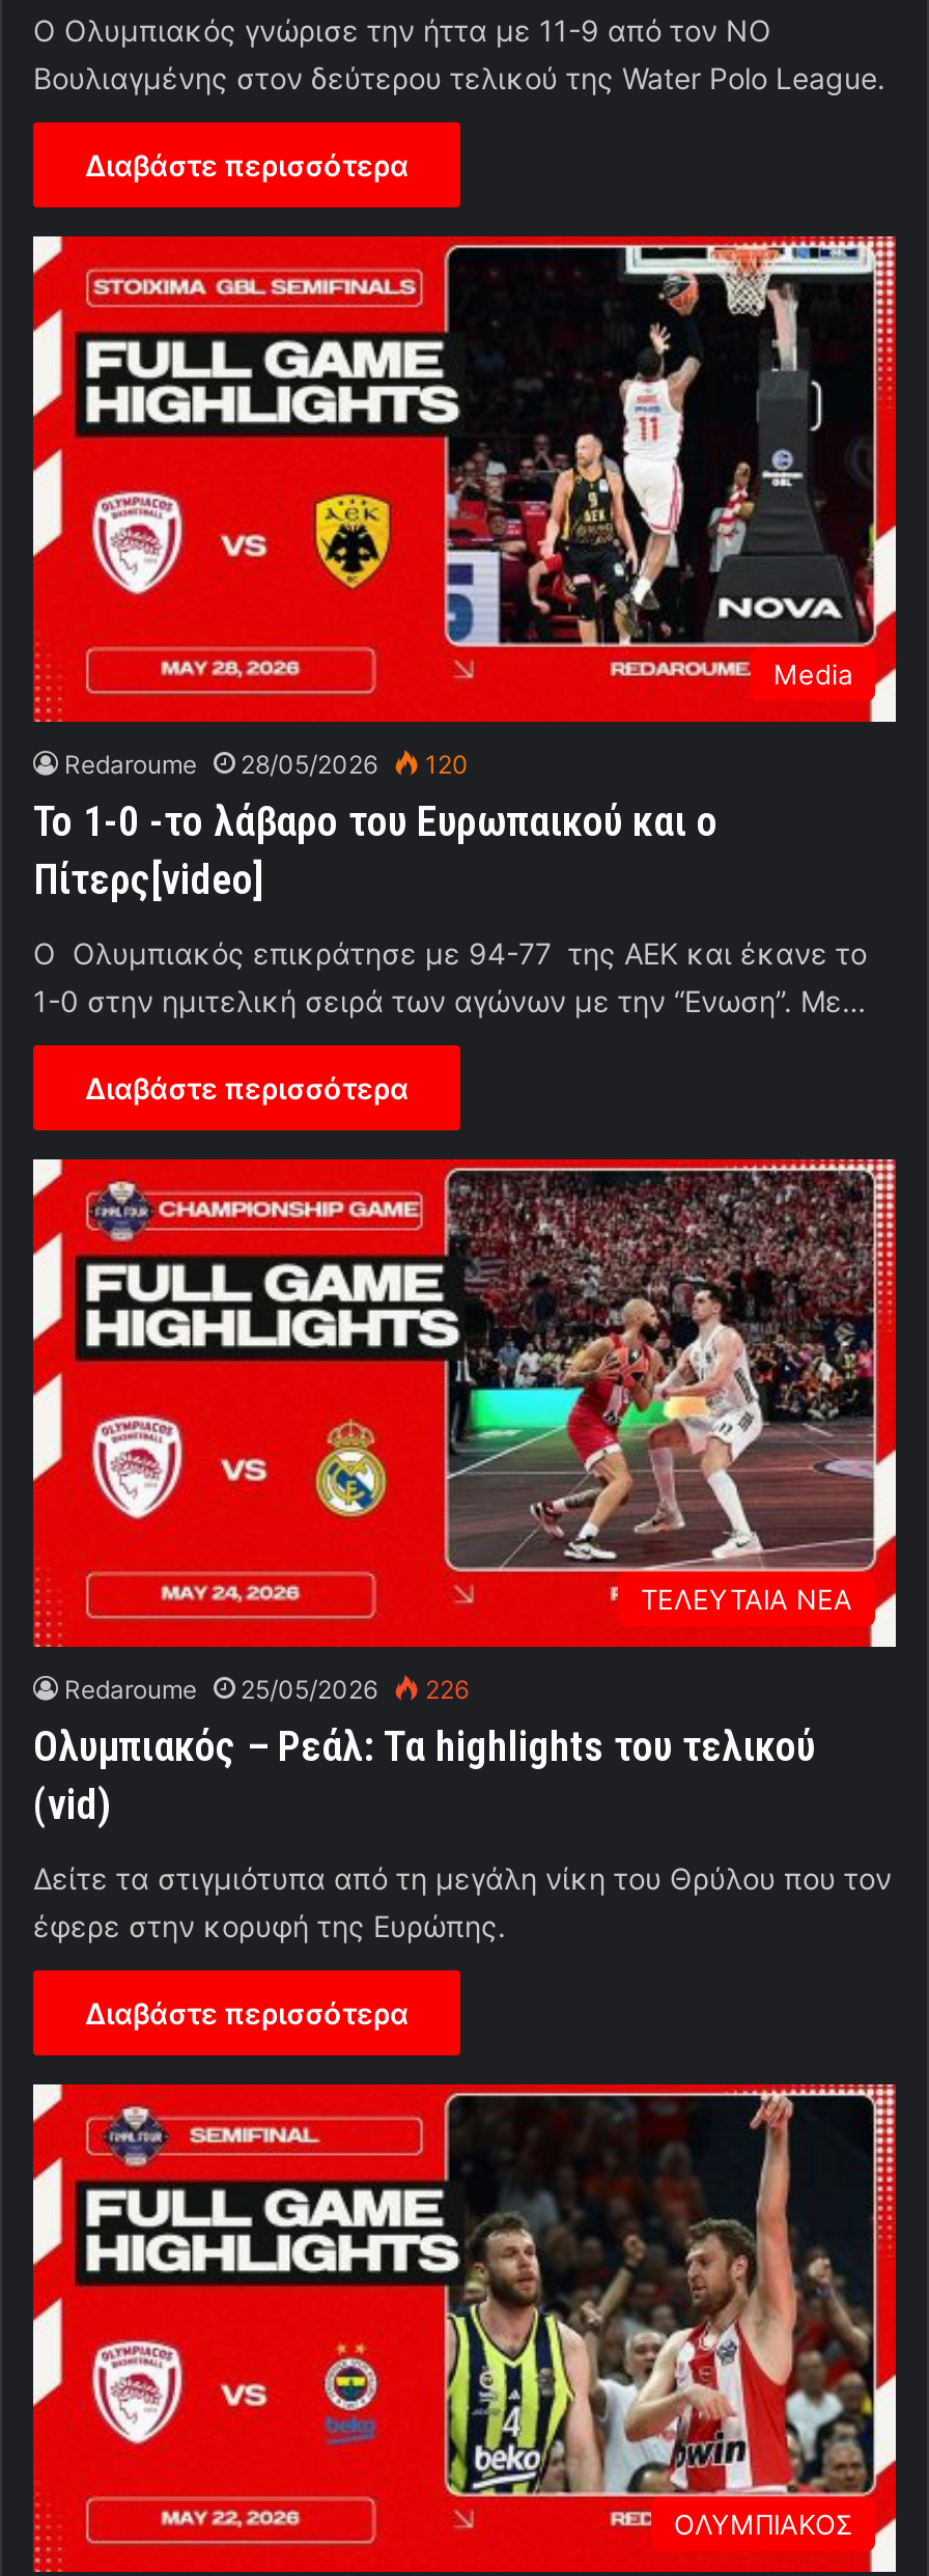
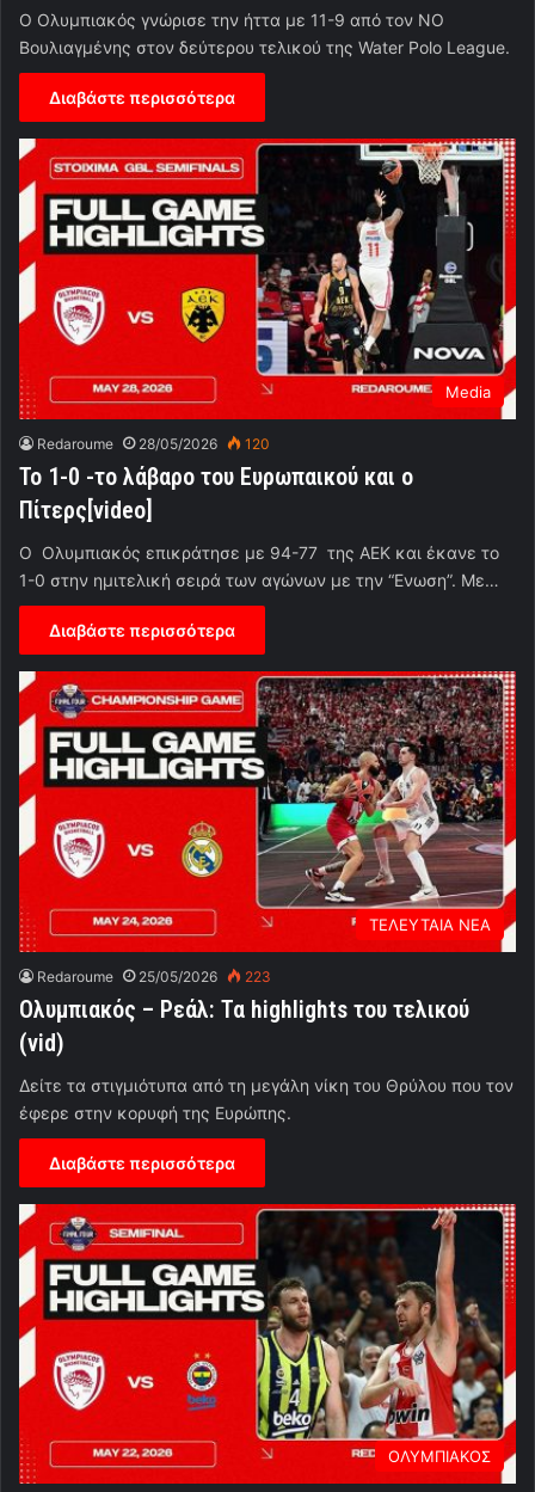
- Redaroume 25/05/2026 226
+ Redaroume 25/05/2026 223
